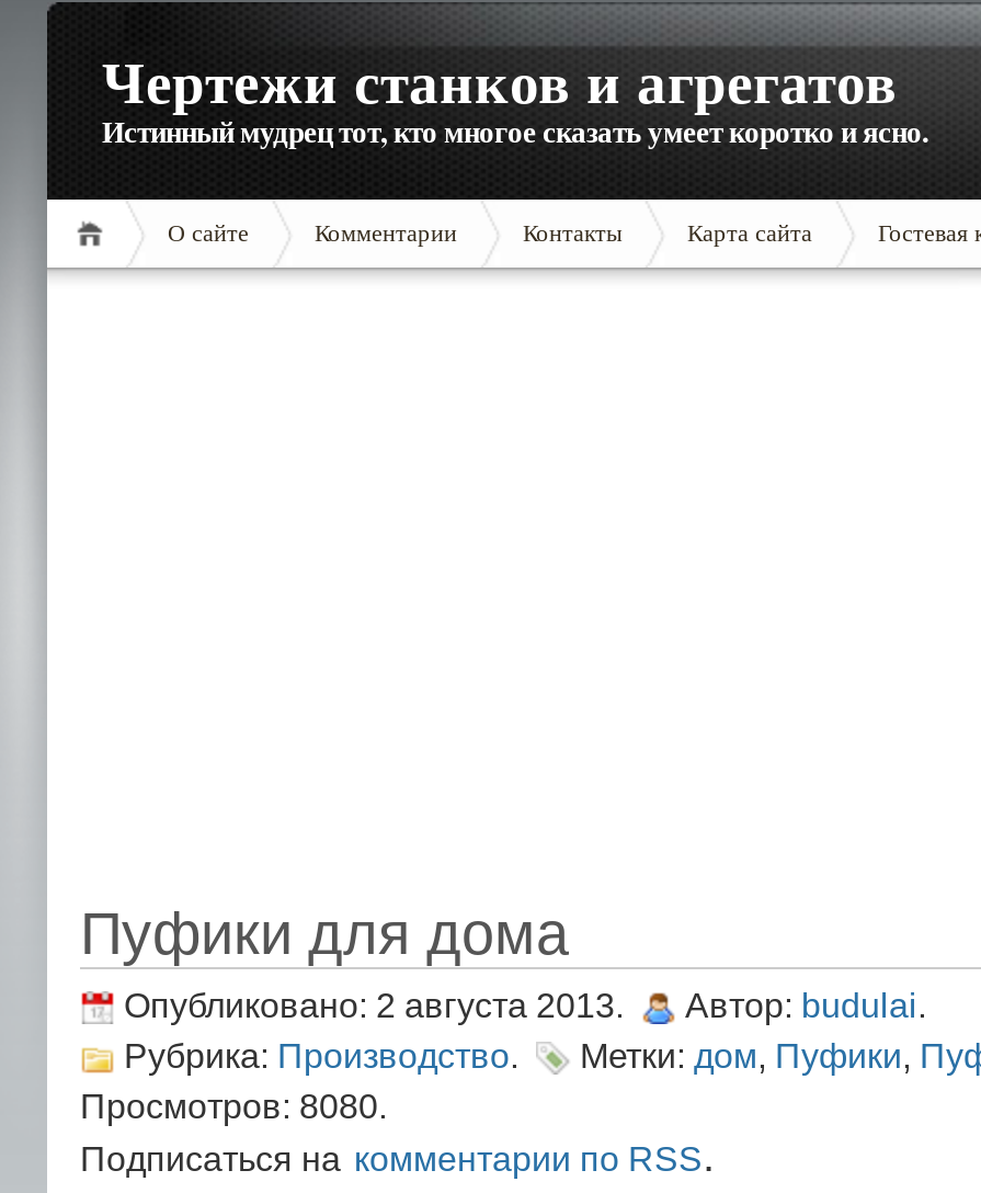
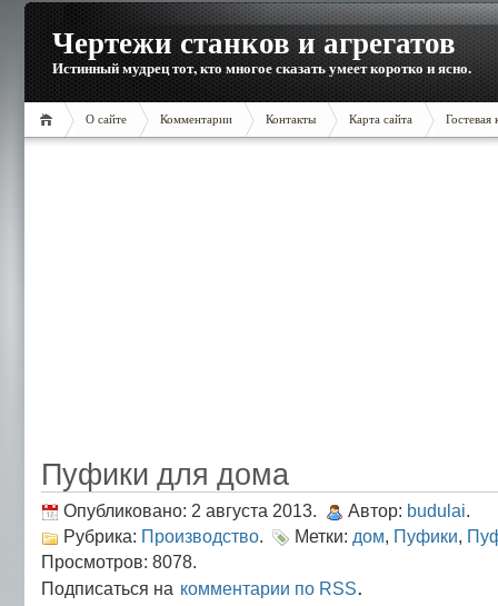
- Просмотров: 8080.
+ Просмотров: 8078.
